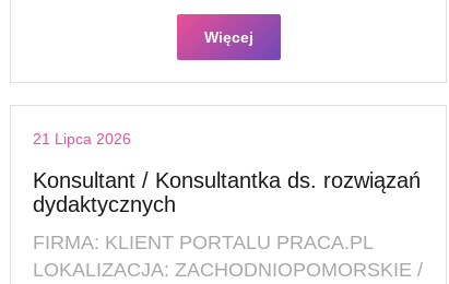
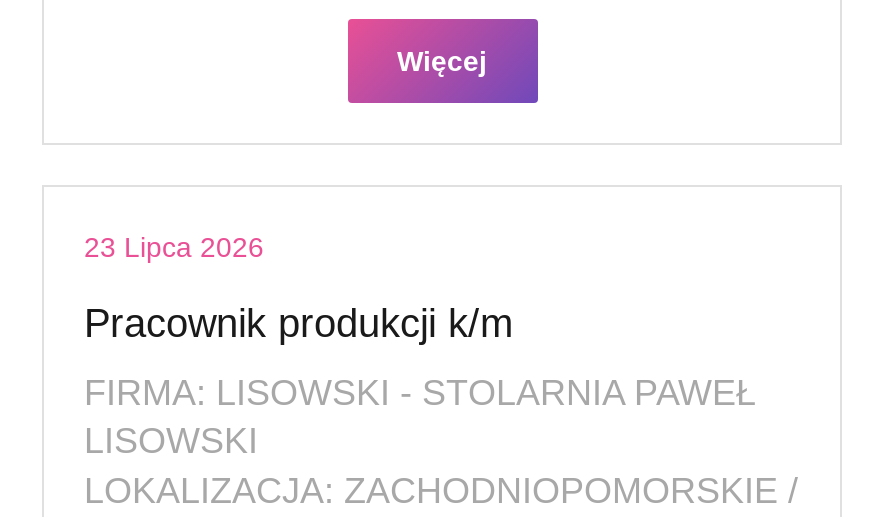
- 21 Lipca 2026
+ 23 Lipca 2026

- Konsultant / Konsultantka ds. rozwiązań
- dydaktycznych
+ Pracownik produkcji k/m

- FIRMA: KLIENT PORTALU PRACA.PL
+ FIRMA: LISOWSKI - STOLARNIA PAWEŁ
+ LISOWSKI
